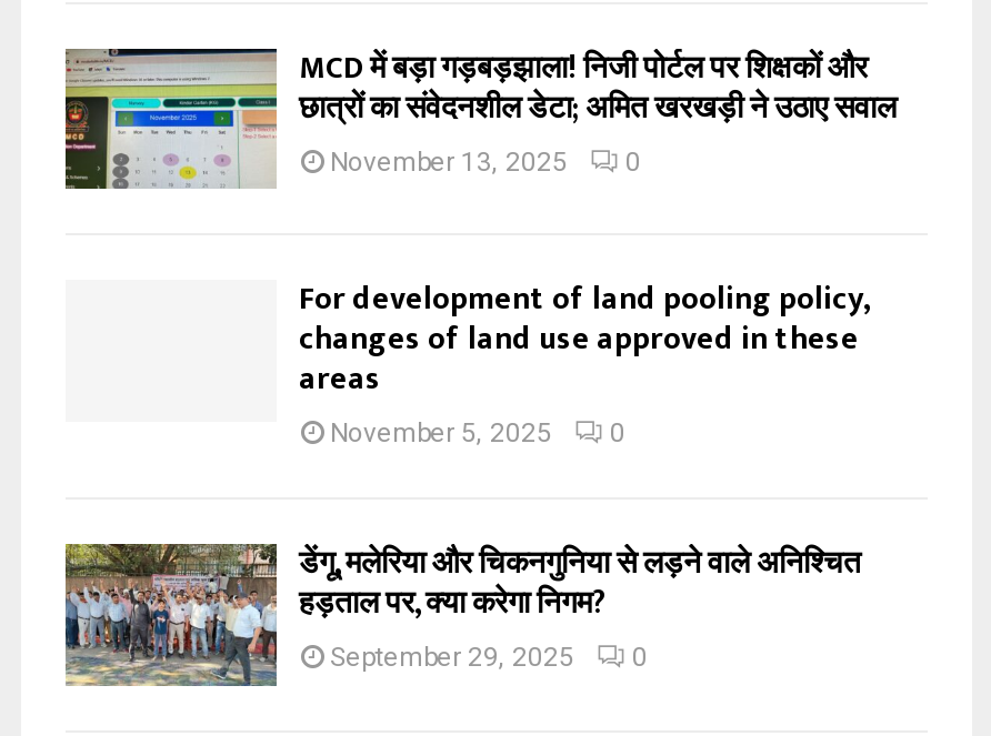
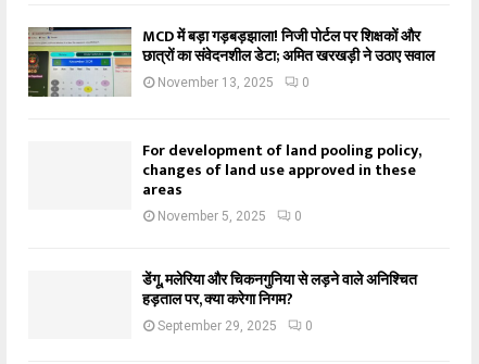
- [image]
